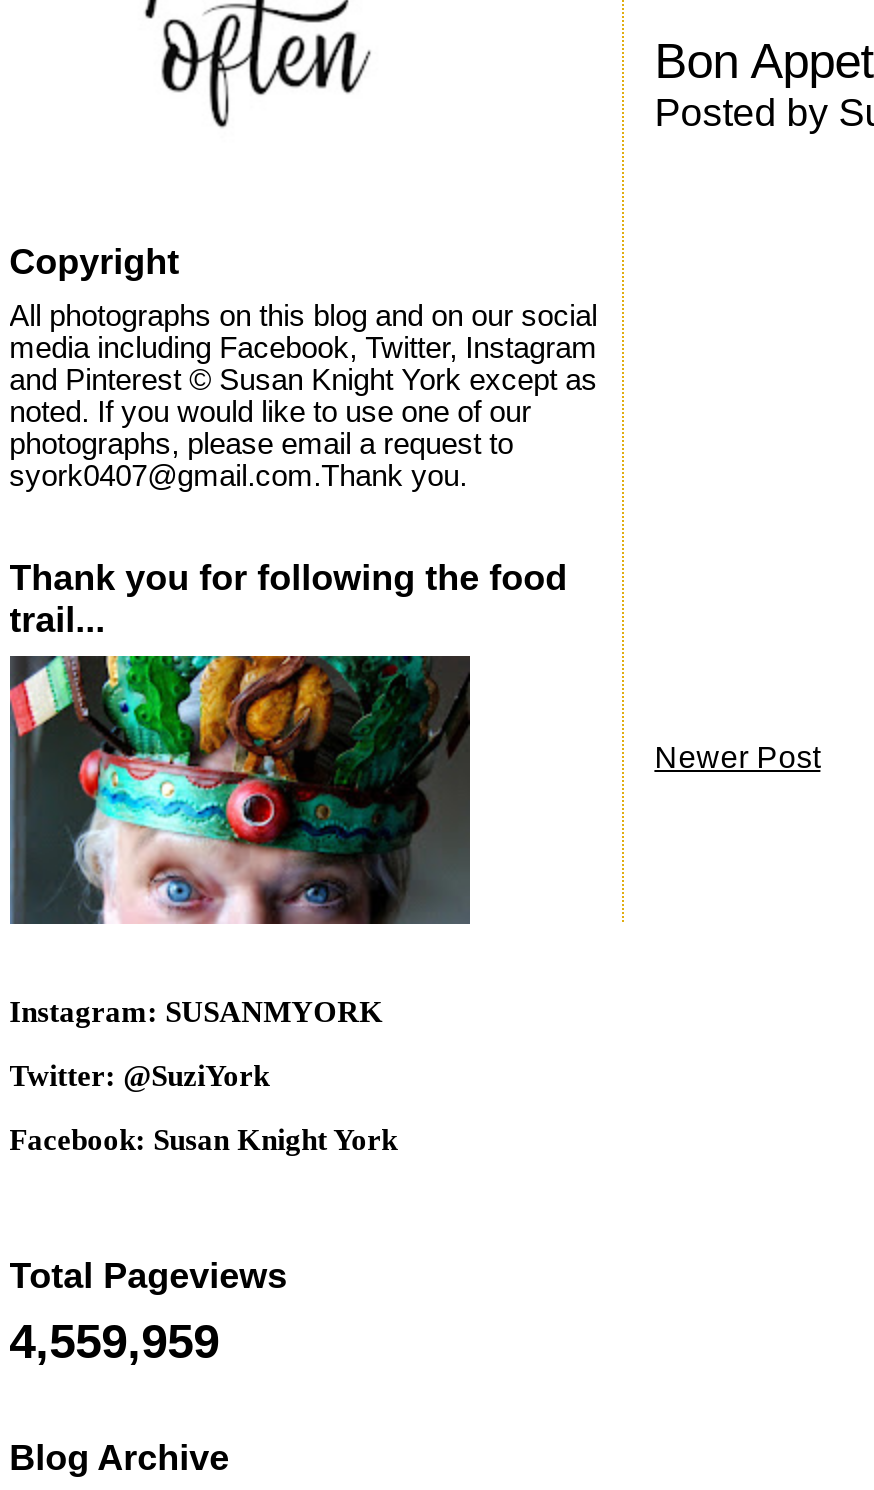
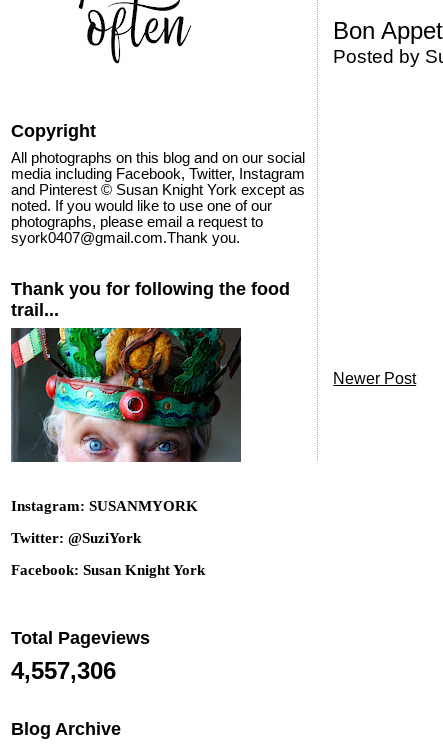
- 4,559,959
+ 4,557,306
